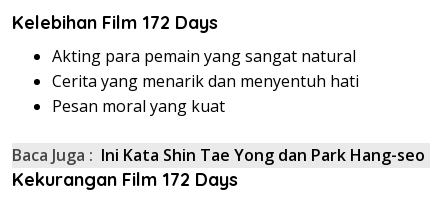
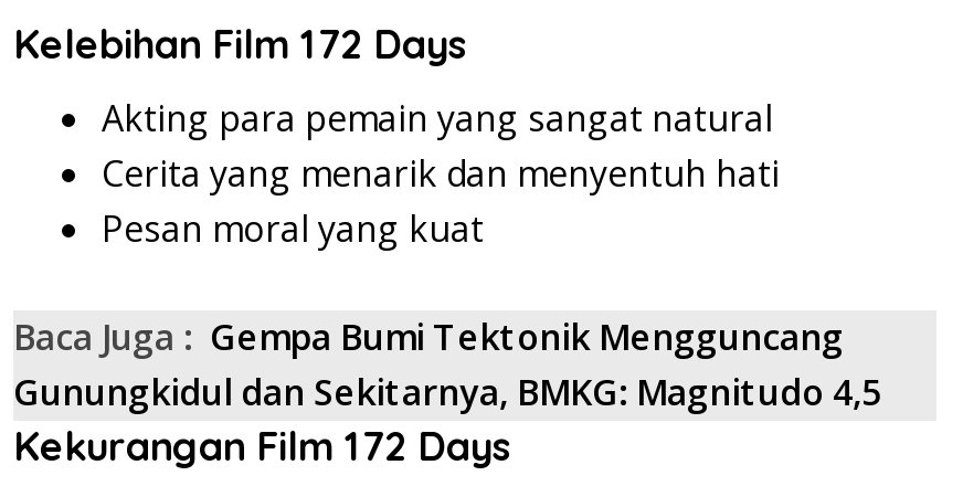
- Baca Juga : Ini Kata Shin Tae Yong dan Park Hang-seo
+ Baca Juga : Gempa Bumi Tektonik Mengguncang
+ Gunungkidul dan Sekitarnya, BMKG: Magnitudo 4,5
